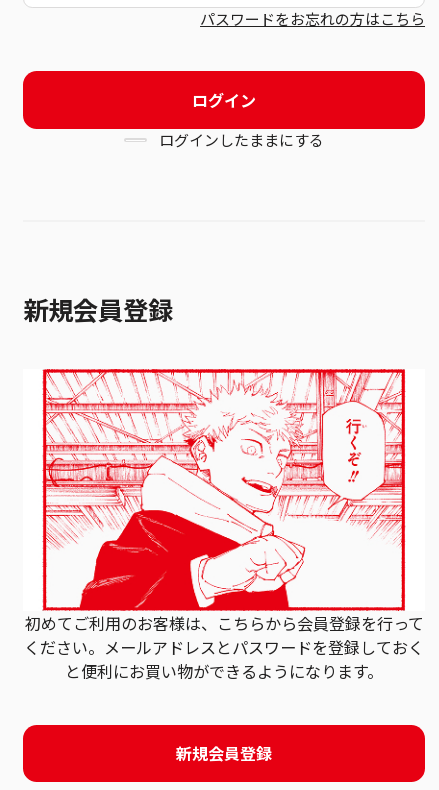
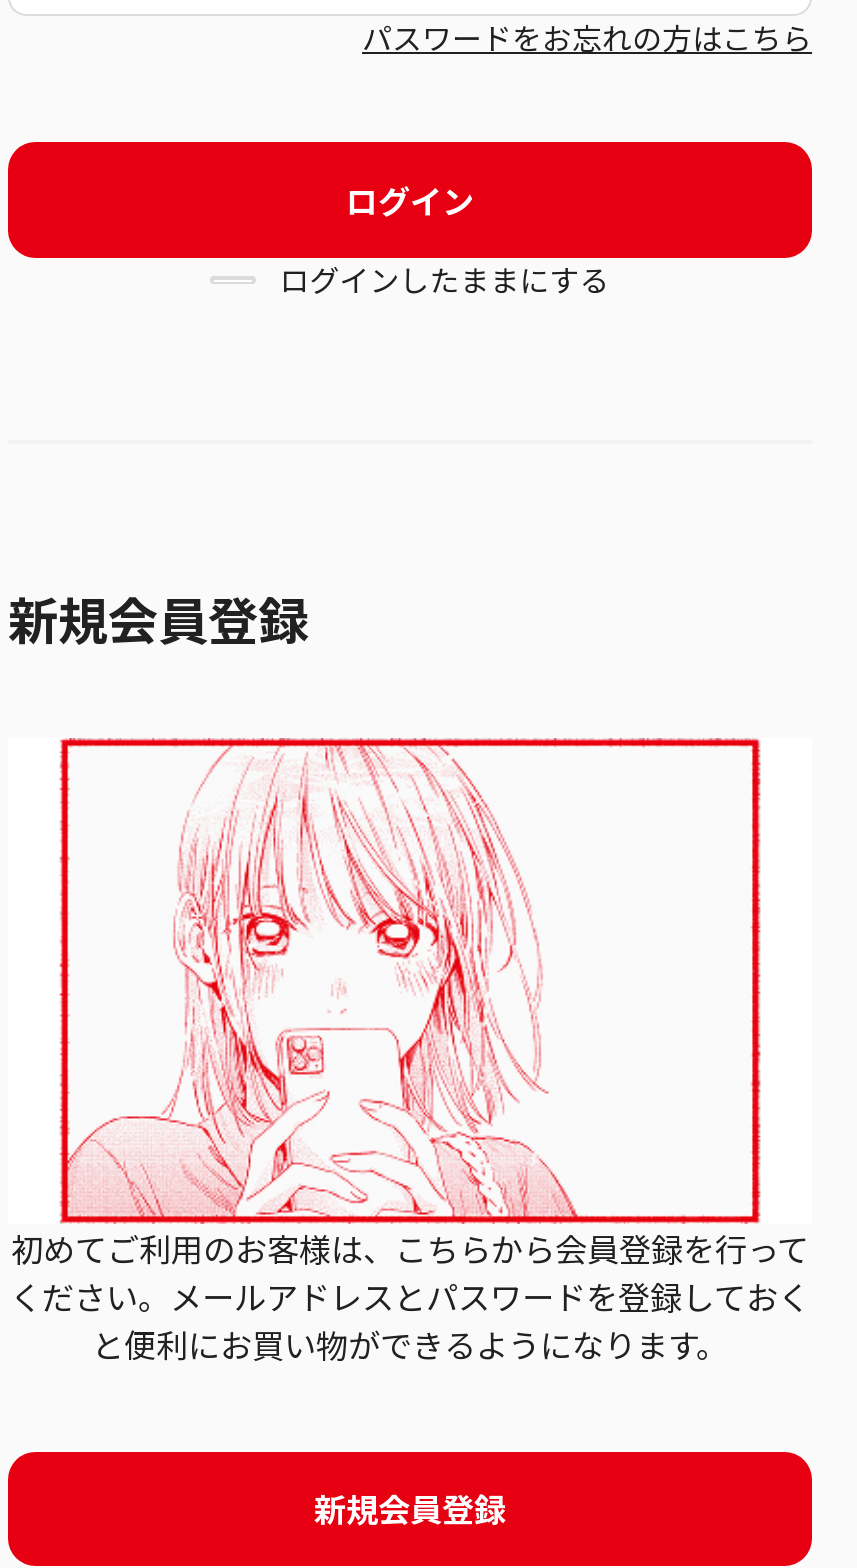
- [image]
+ [image]
